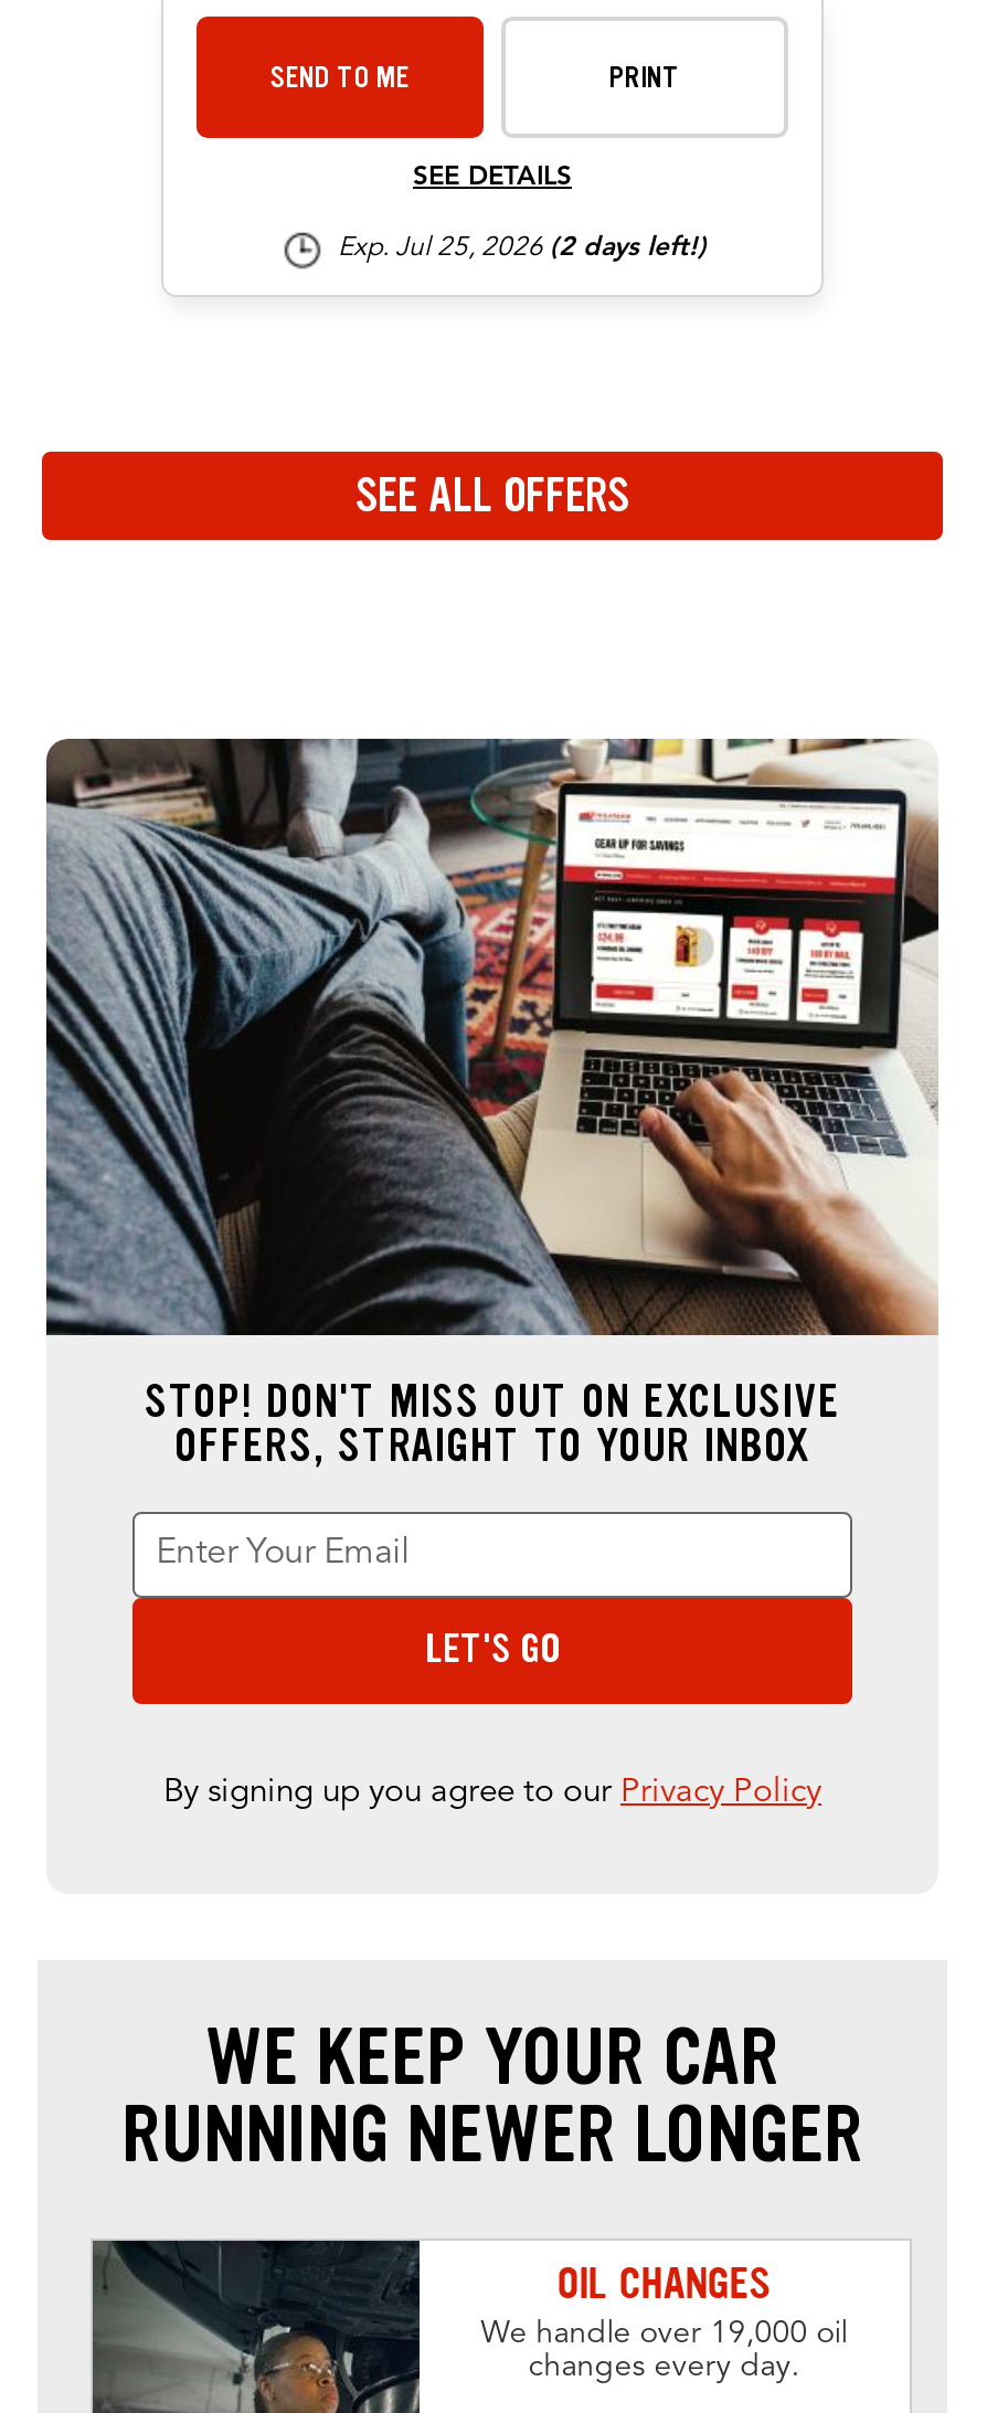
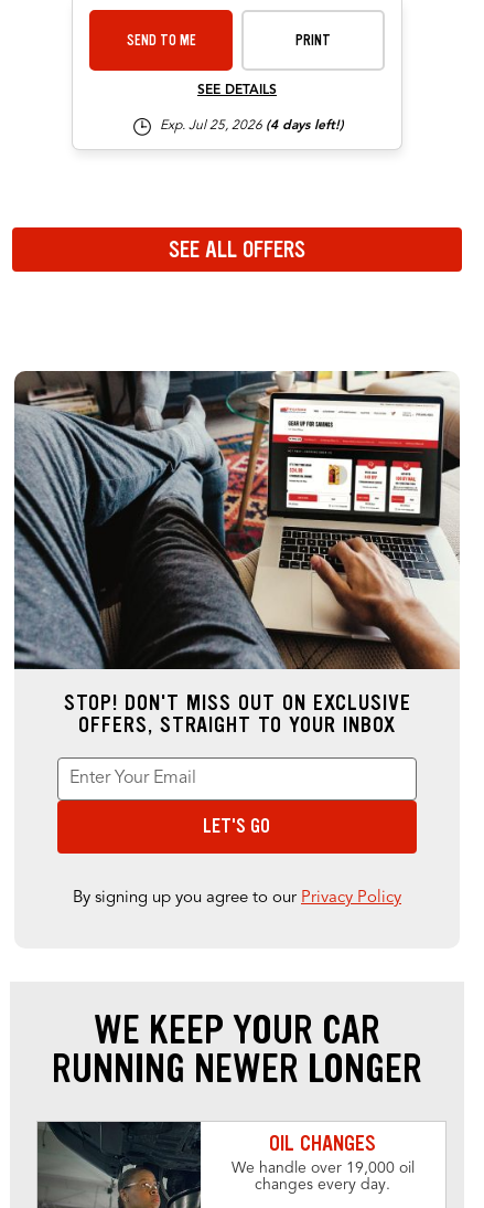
- Exp. Jul 25, 2026 (2 days left!)
+ Exp. Jul 25, 2026 (4 days left!)
